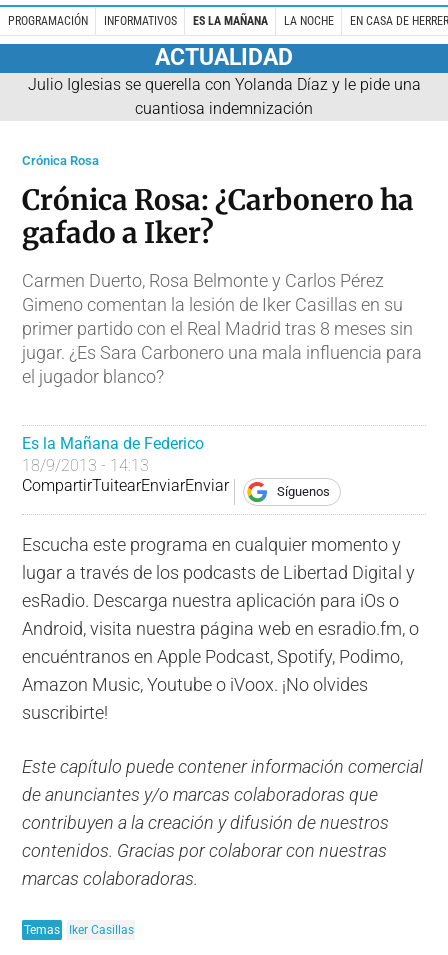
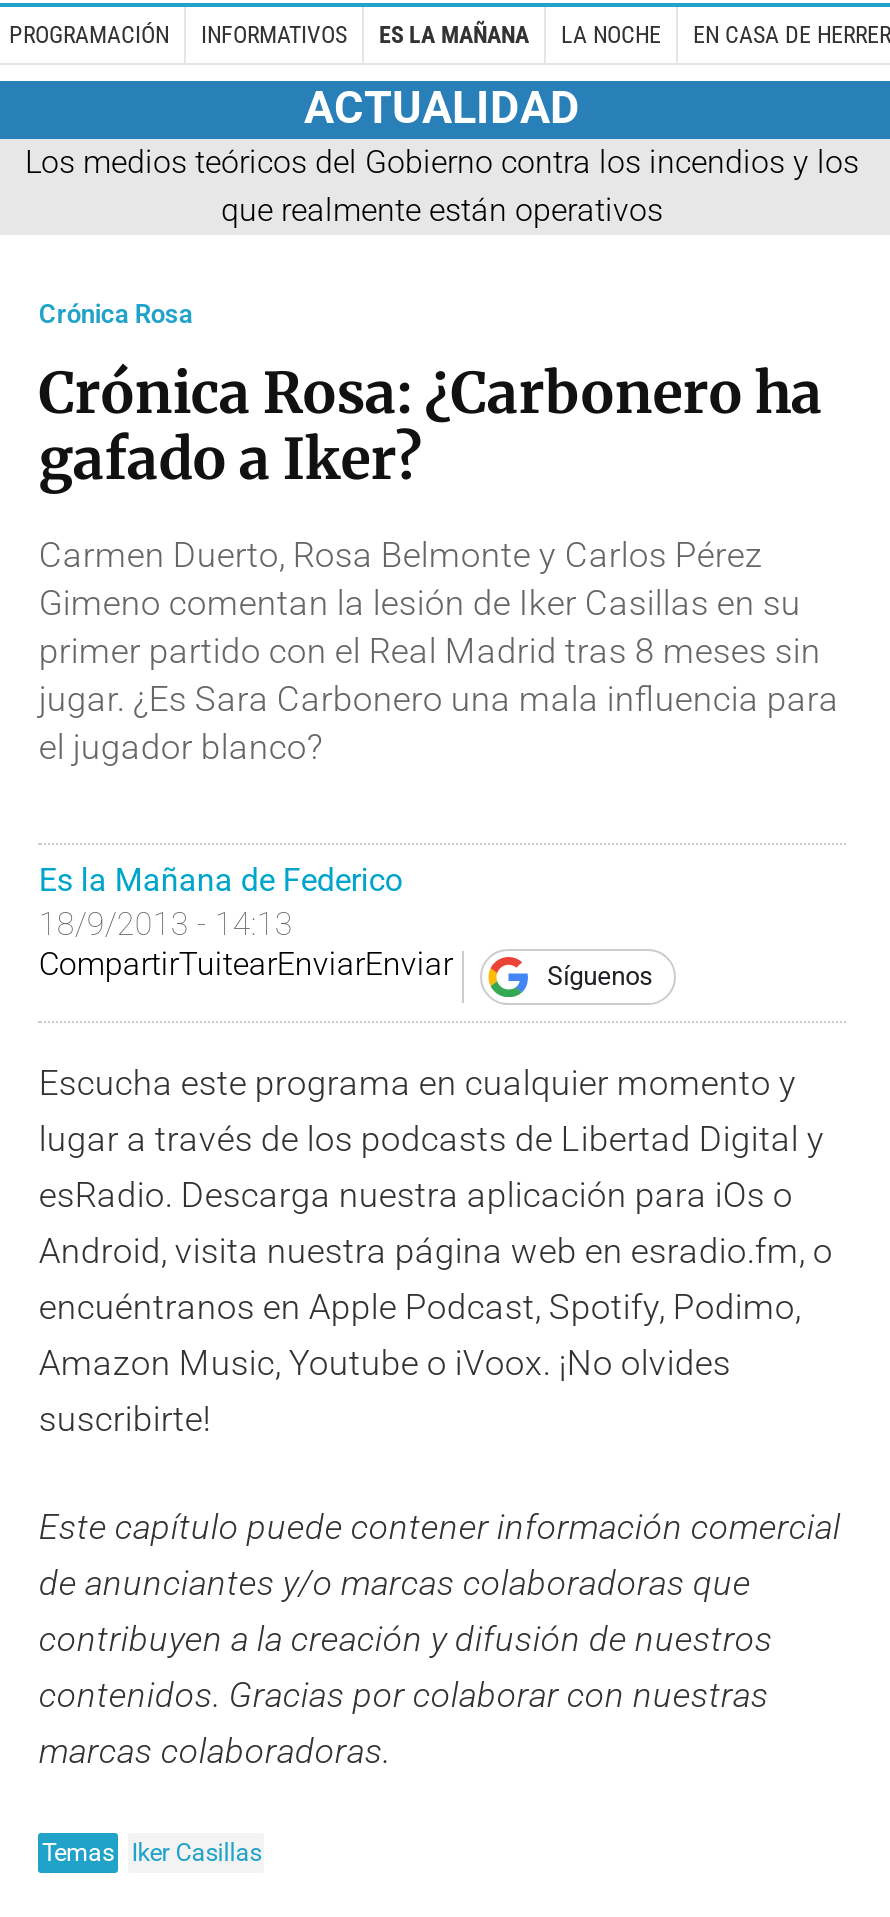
- Julio Iglesias se querella con Yolanda Díaz y le pide una
- cuantiosa indemnización
+ Los medios teóricos del Gobierno contra los incendios y los
+ que realmente están operativos
